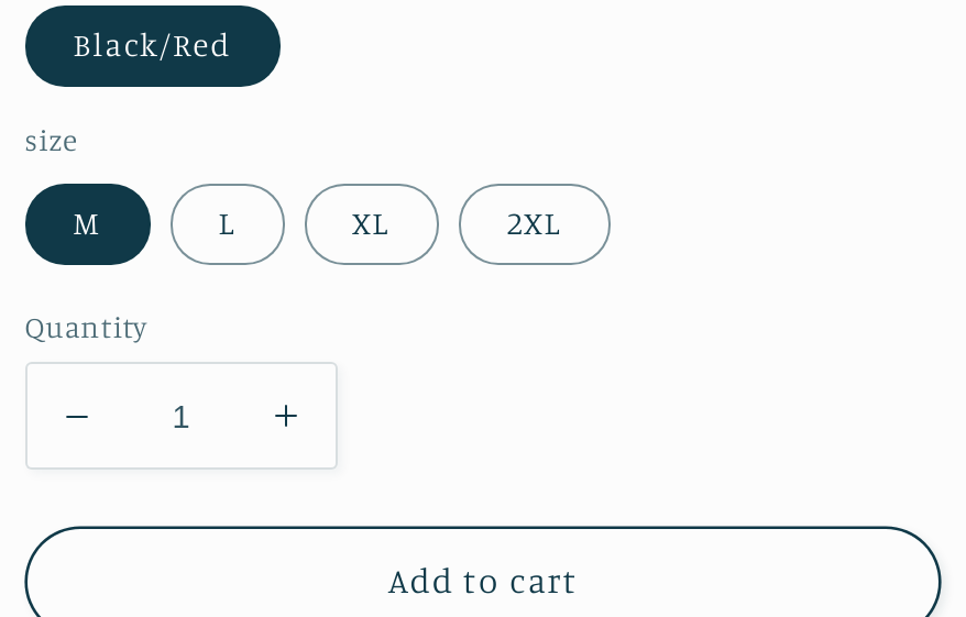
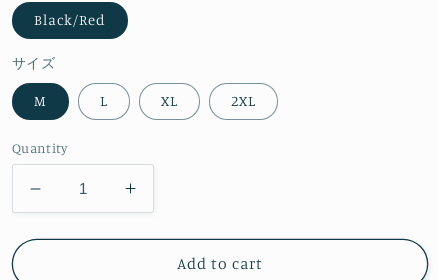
- size
+ サイズ
